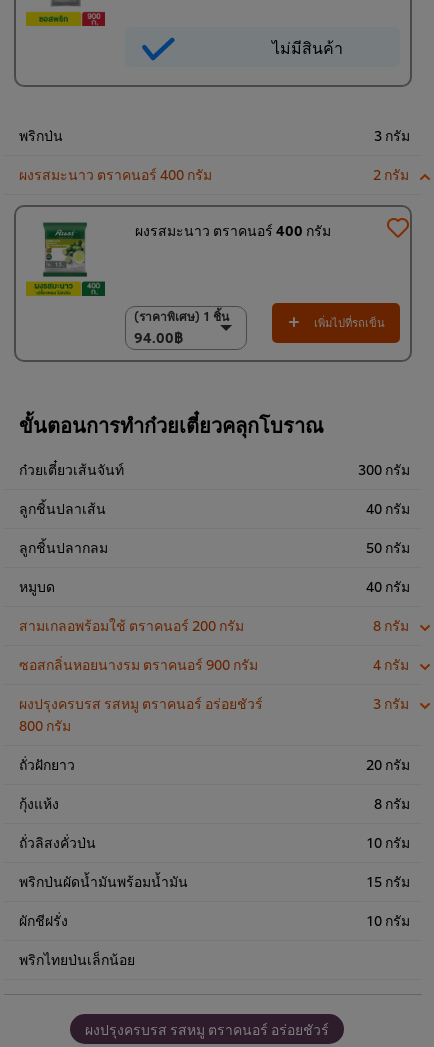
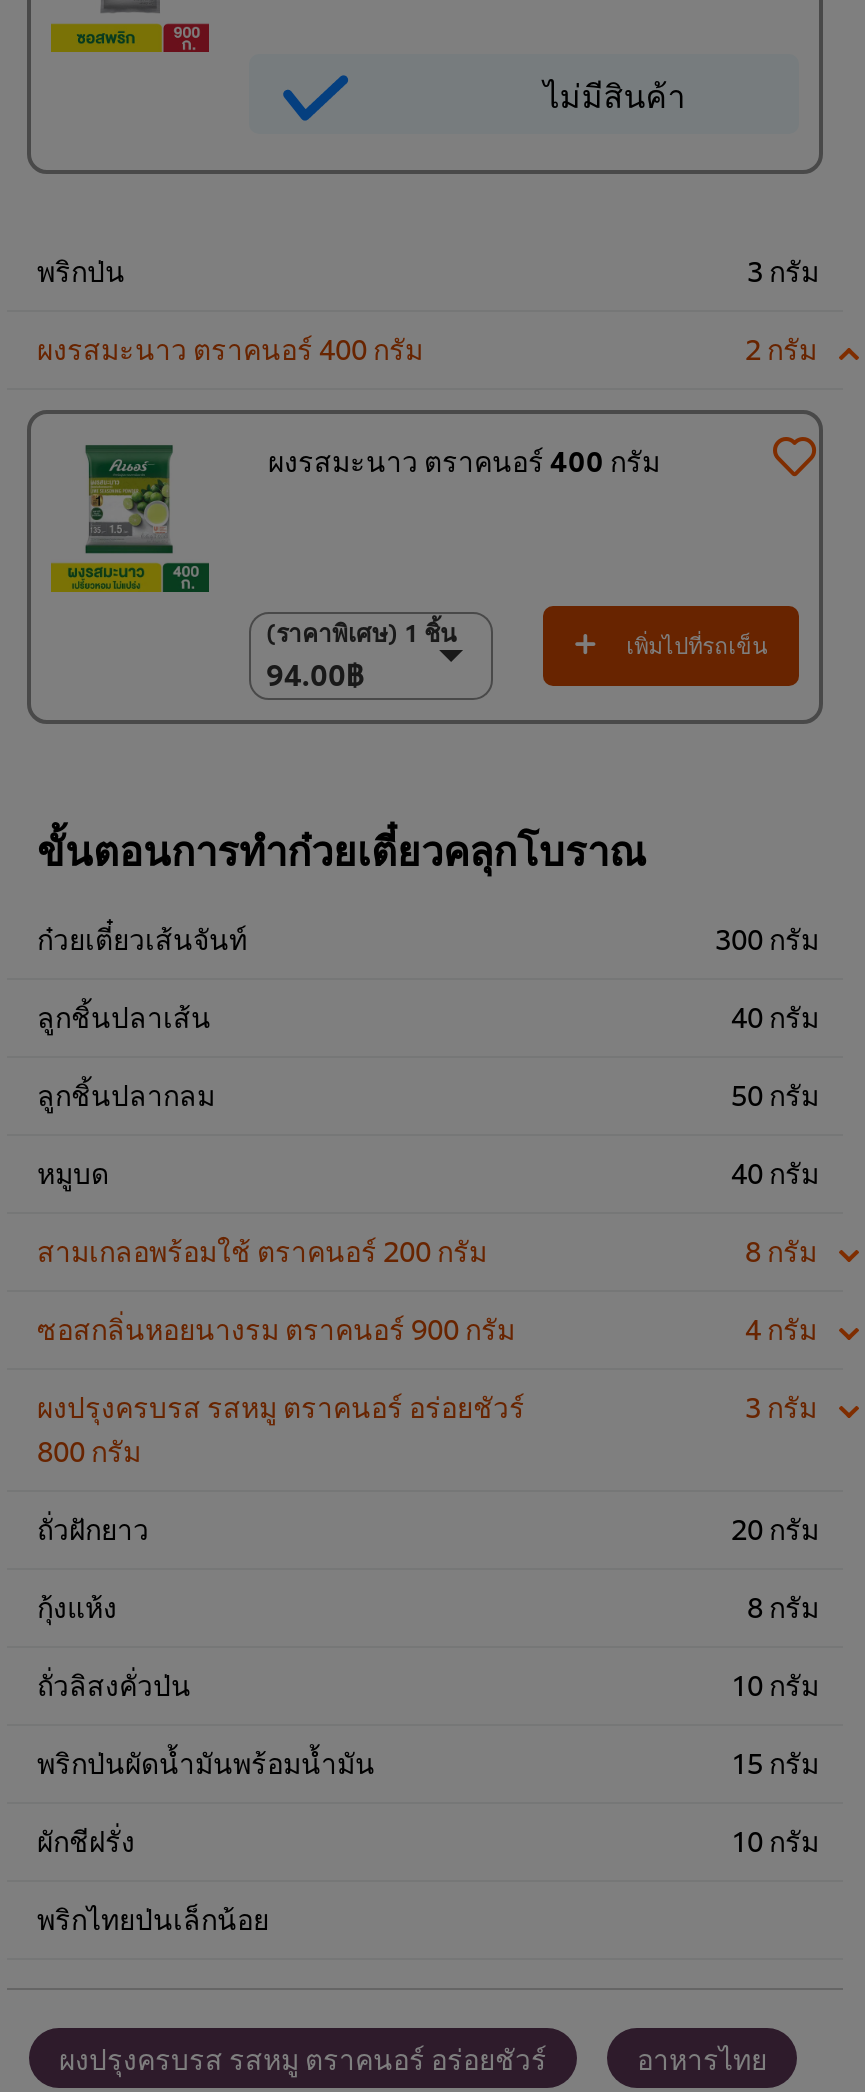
+ อาหารไทย
